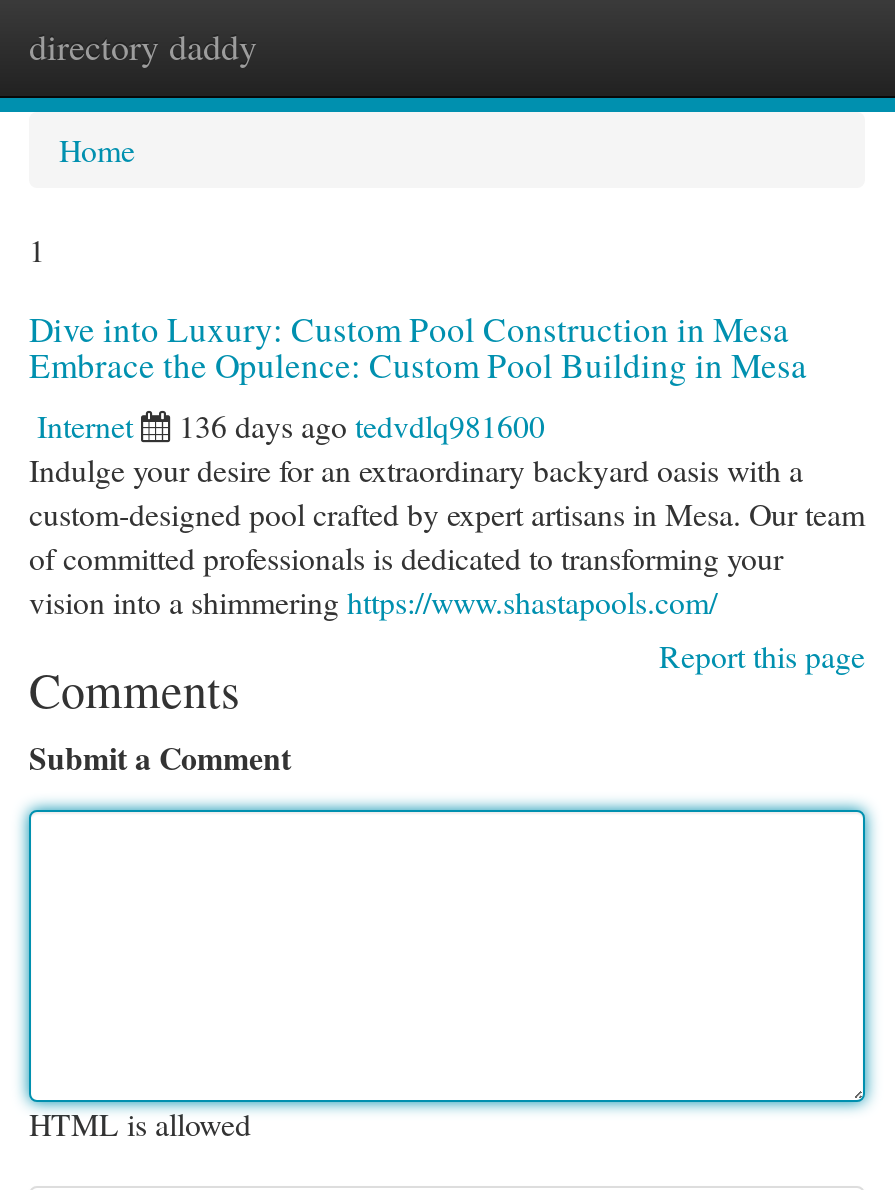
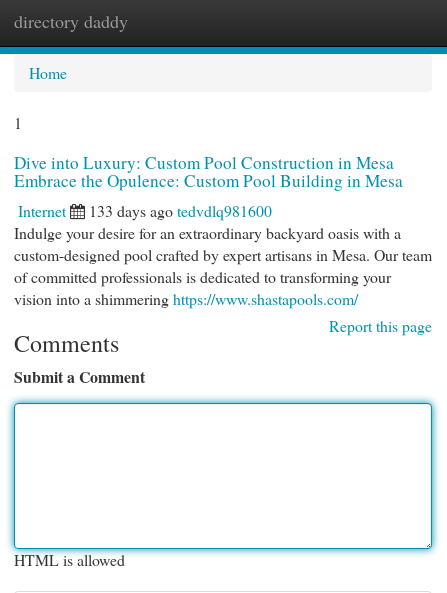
- 136 days ago tedvdlq981600
+ 133 days ago tedvdlq981600
